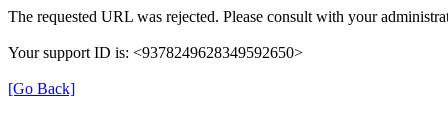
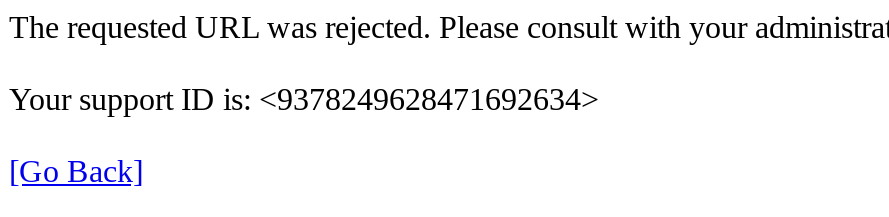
- Your support ID is: <9378249628349592650>
+ Your support ID is: <9378249628471692634>
